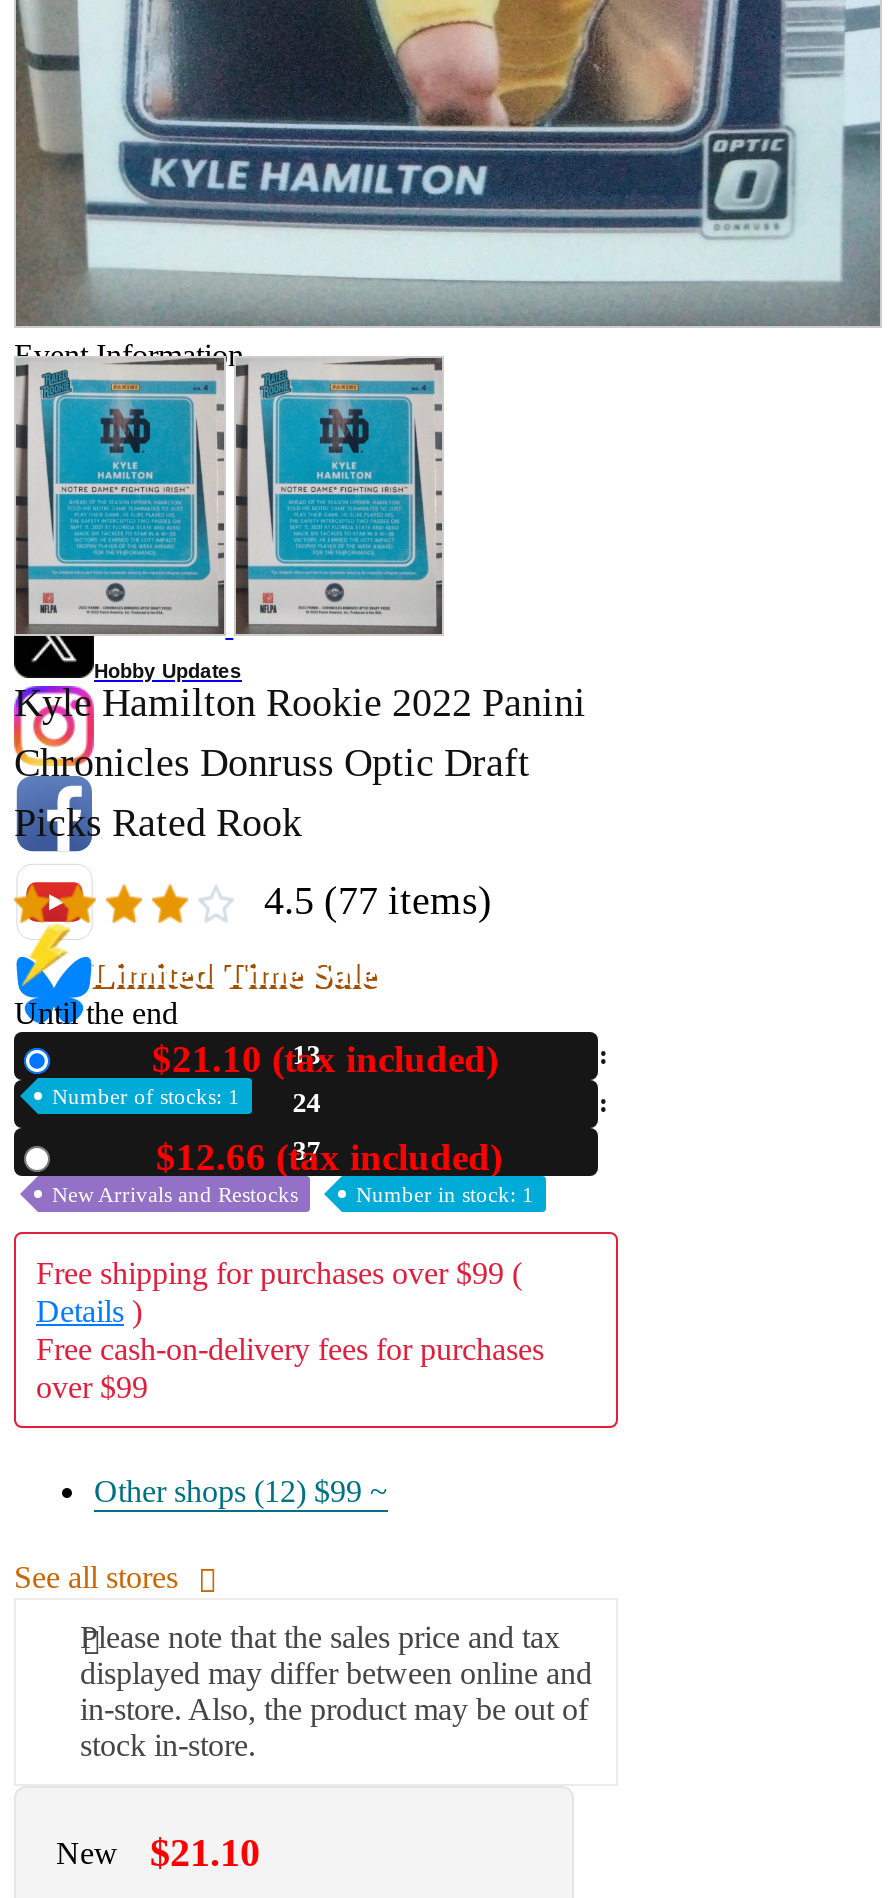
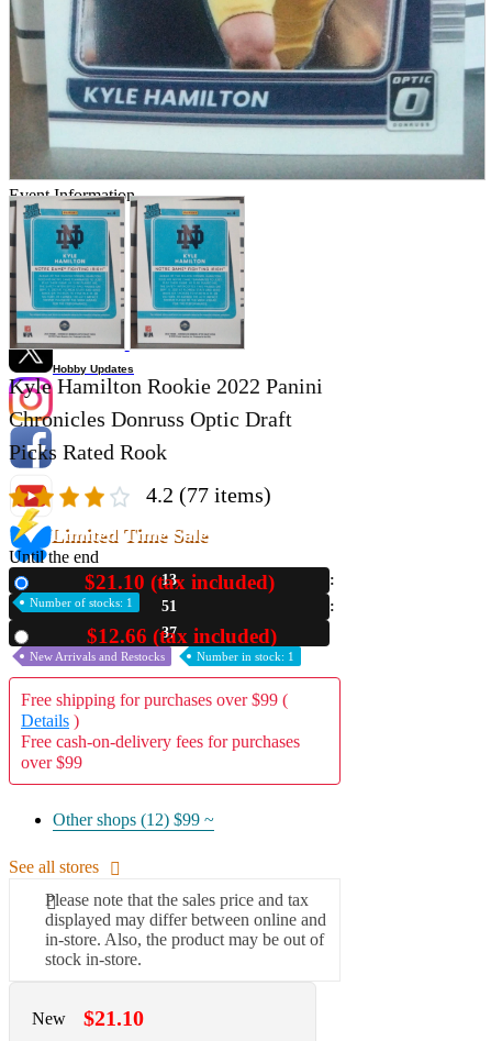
- 4.5 (77 items)
+ 4.2 (77 items)

- 24
+ 51
